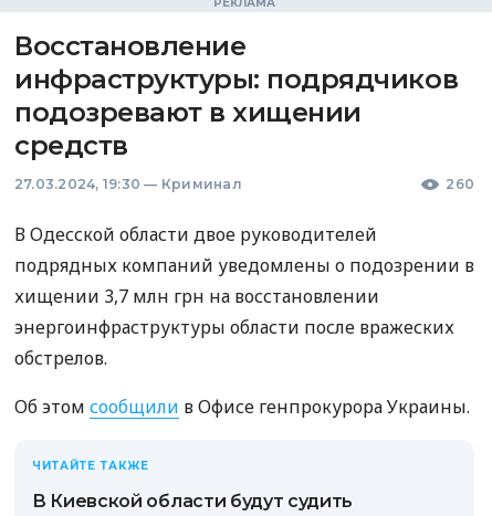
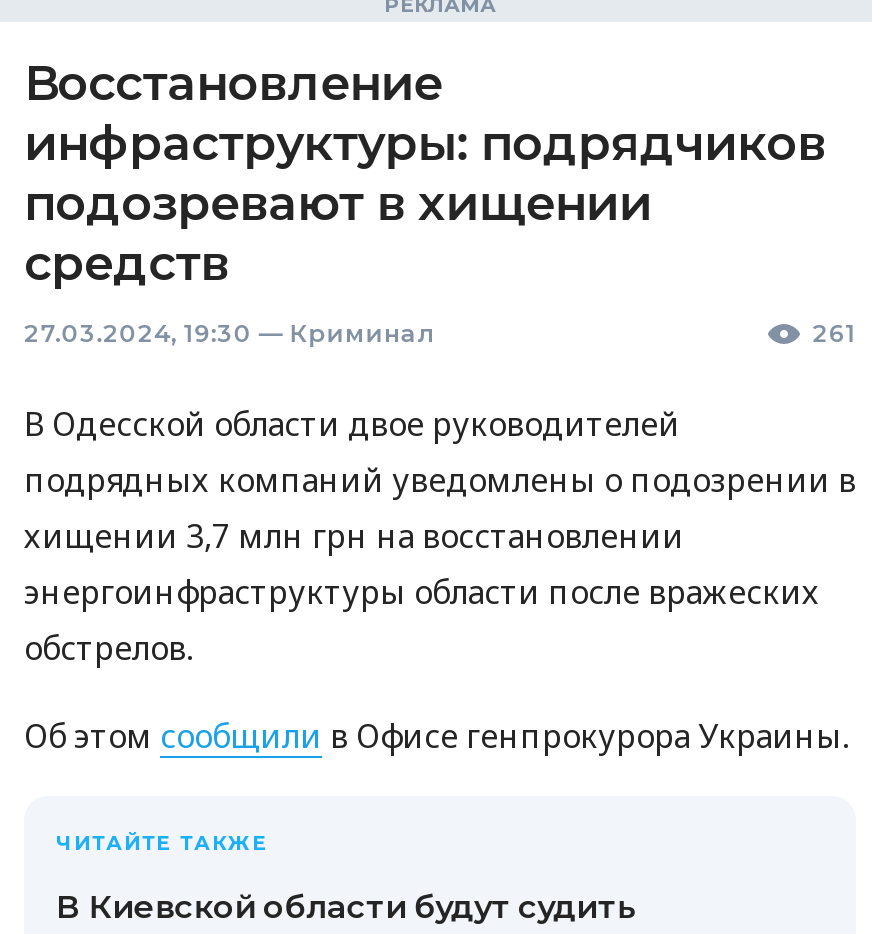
- 260
+ 261
